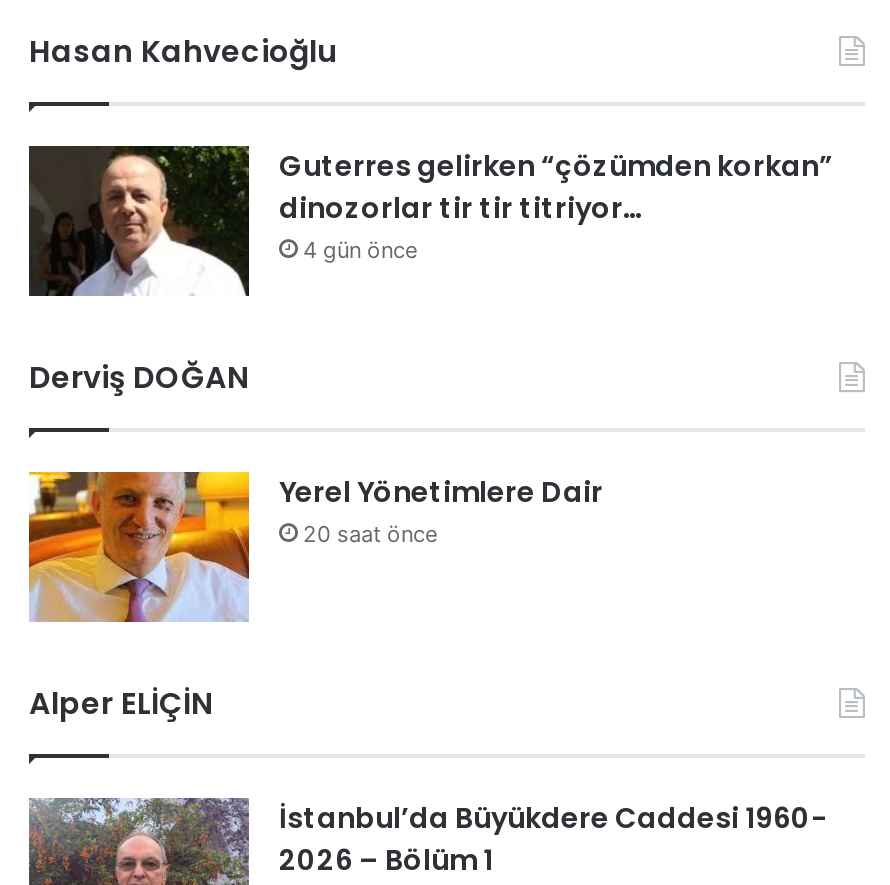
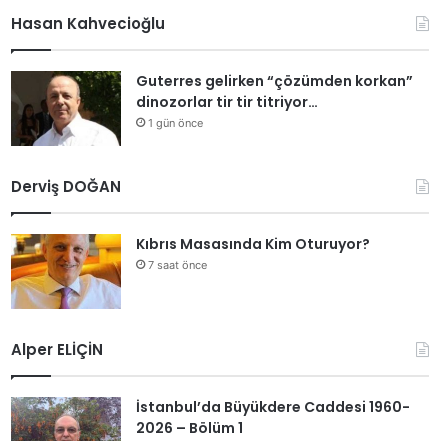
- 4 gün önce
+ 1 gün önce

- Yerel Yönetimlere Dair
- 20 saat önce
+ Kıbrıs Masasında Kim Oturuyor?
+ 7 saat önce
